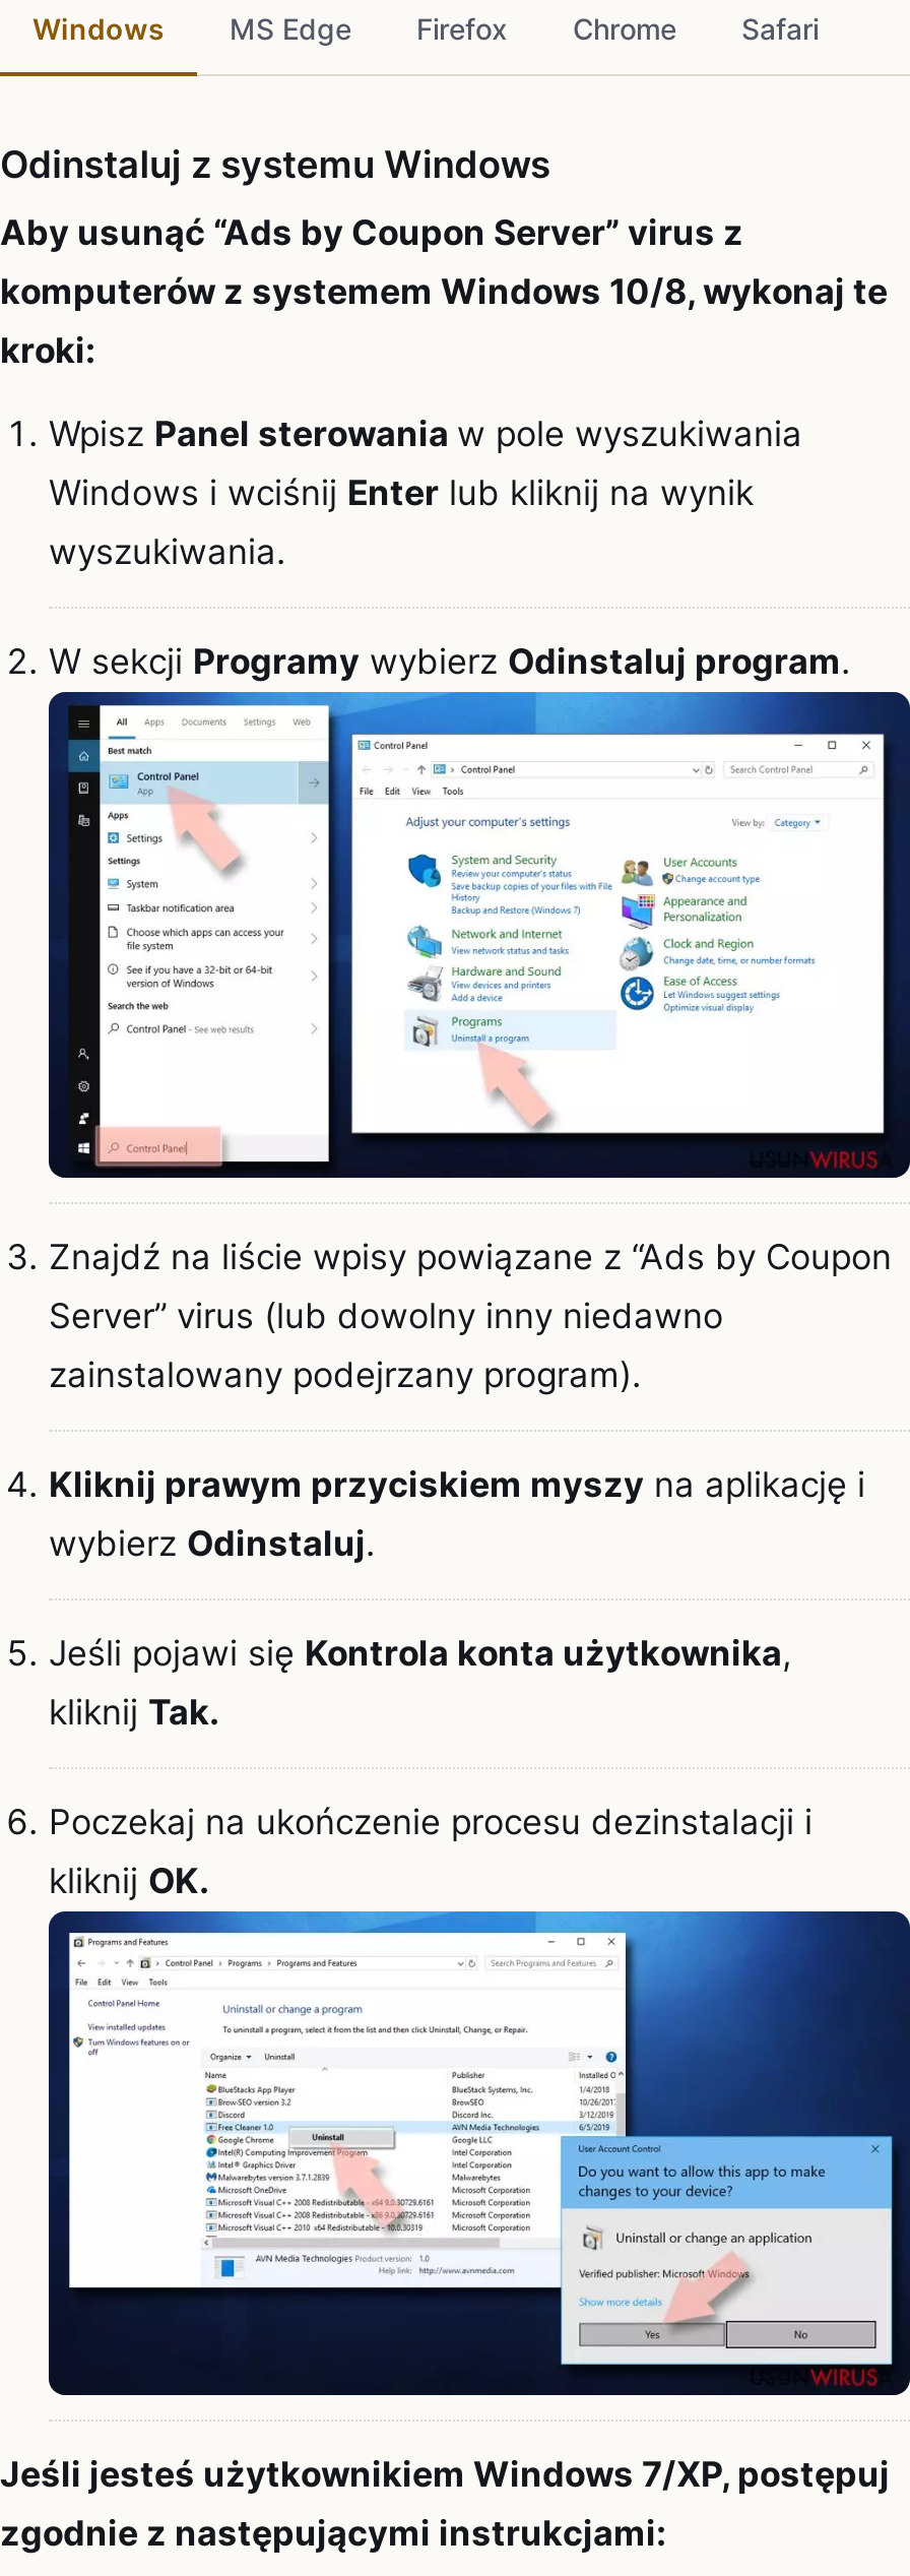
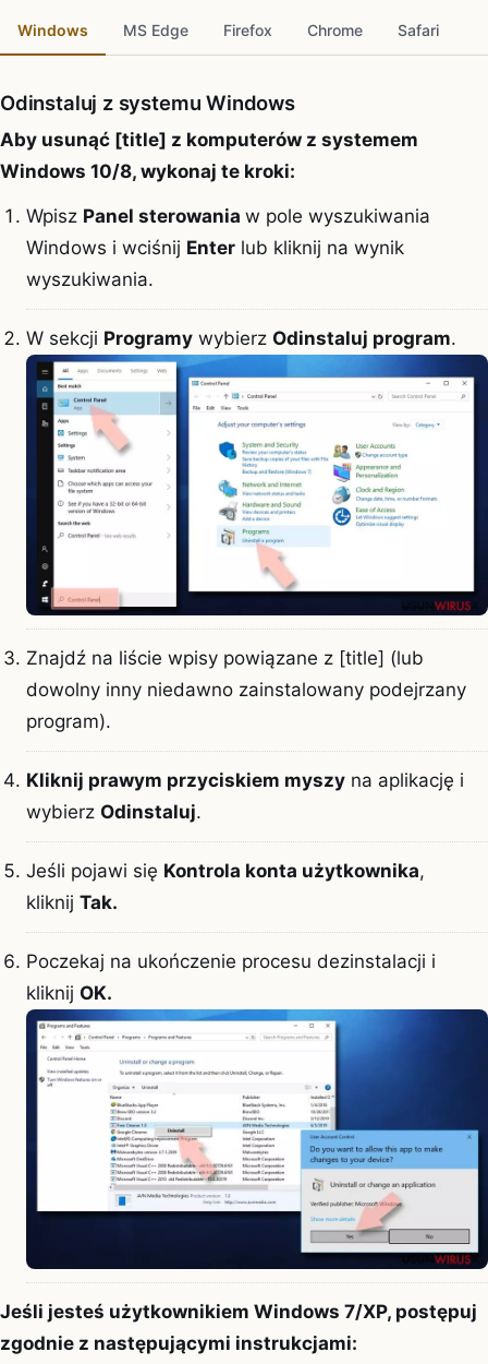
- Aby usunąć “Ads by Coupon Server” virus z
- komputerów z systemem Windows 10/8, wykonaj te
- kroki:
+ Aby usunąć [title] z komputerów z systemem
+ Windows 10/8, wykonaj te kroki:

- Znajdź na liście wpisy powiązane z “Ads by Coupon
- Server” virus (lub dowolny inny niedawno
- zainstalowany podejrzany program).
+ Znajdź na liście wpisy powiązane z [title] (lub
+ dowolny inny niedawno zainstalowany podejrzany
+ program).
